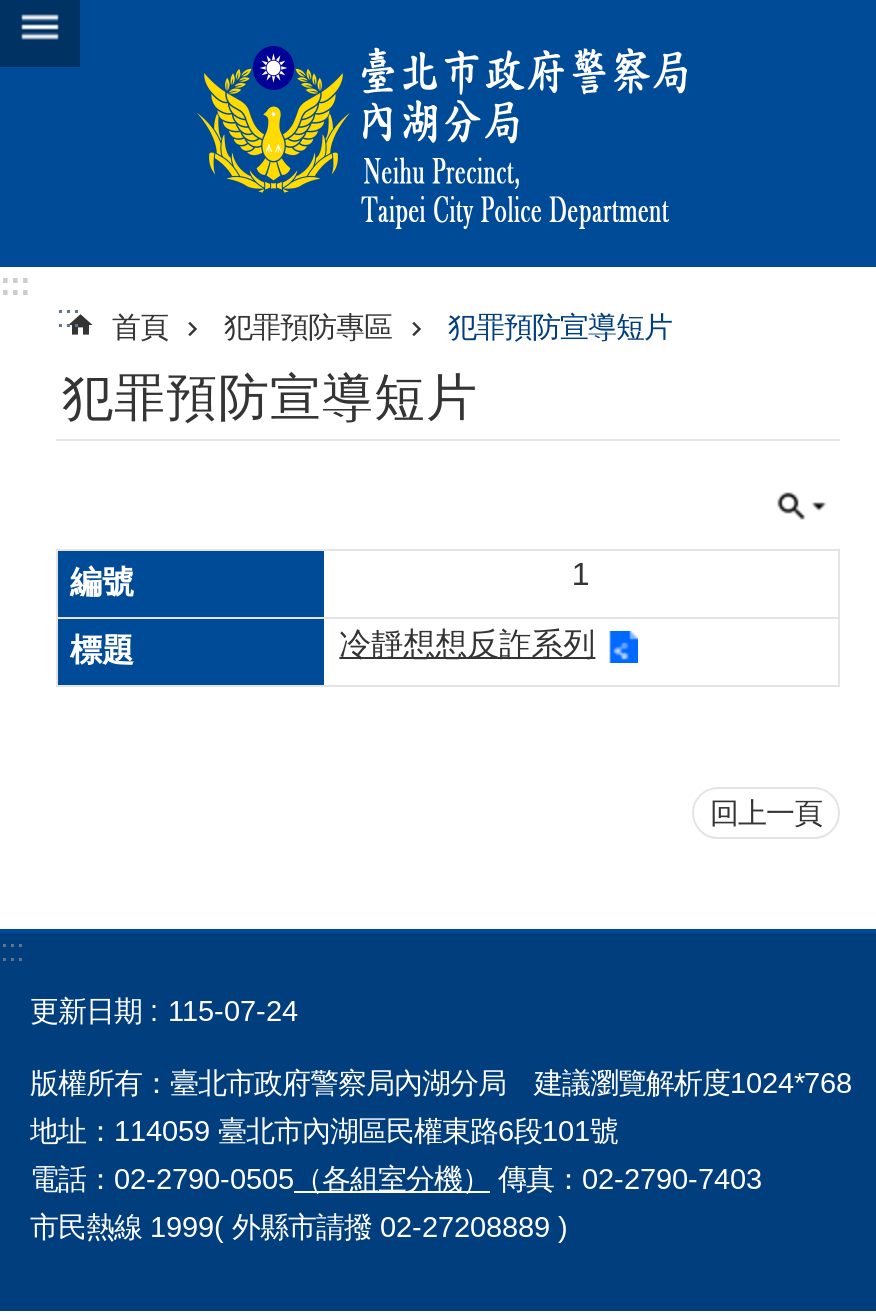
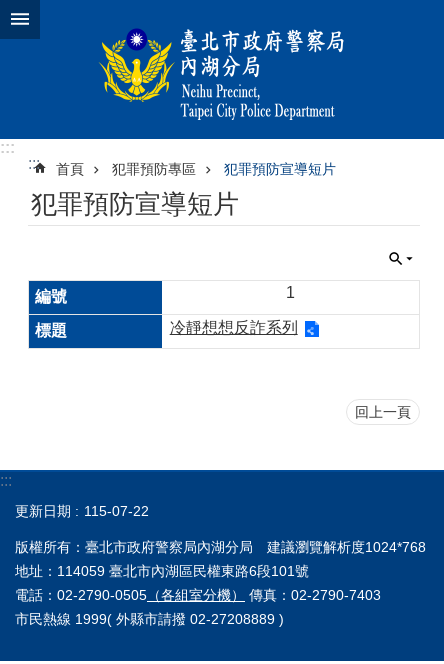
- 更新日期 115-07-24
+ 更新日期 115-07-22
